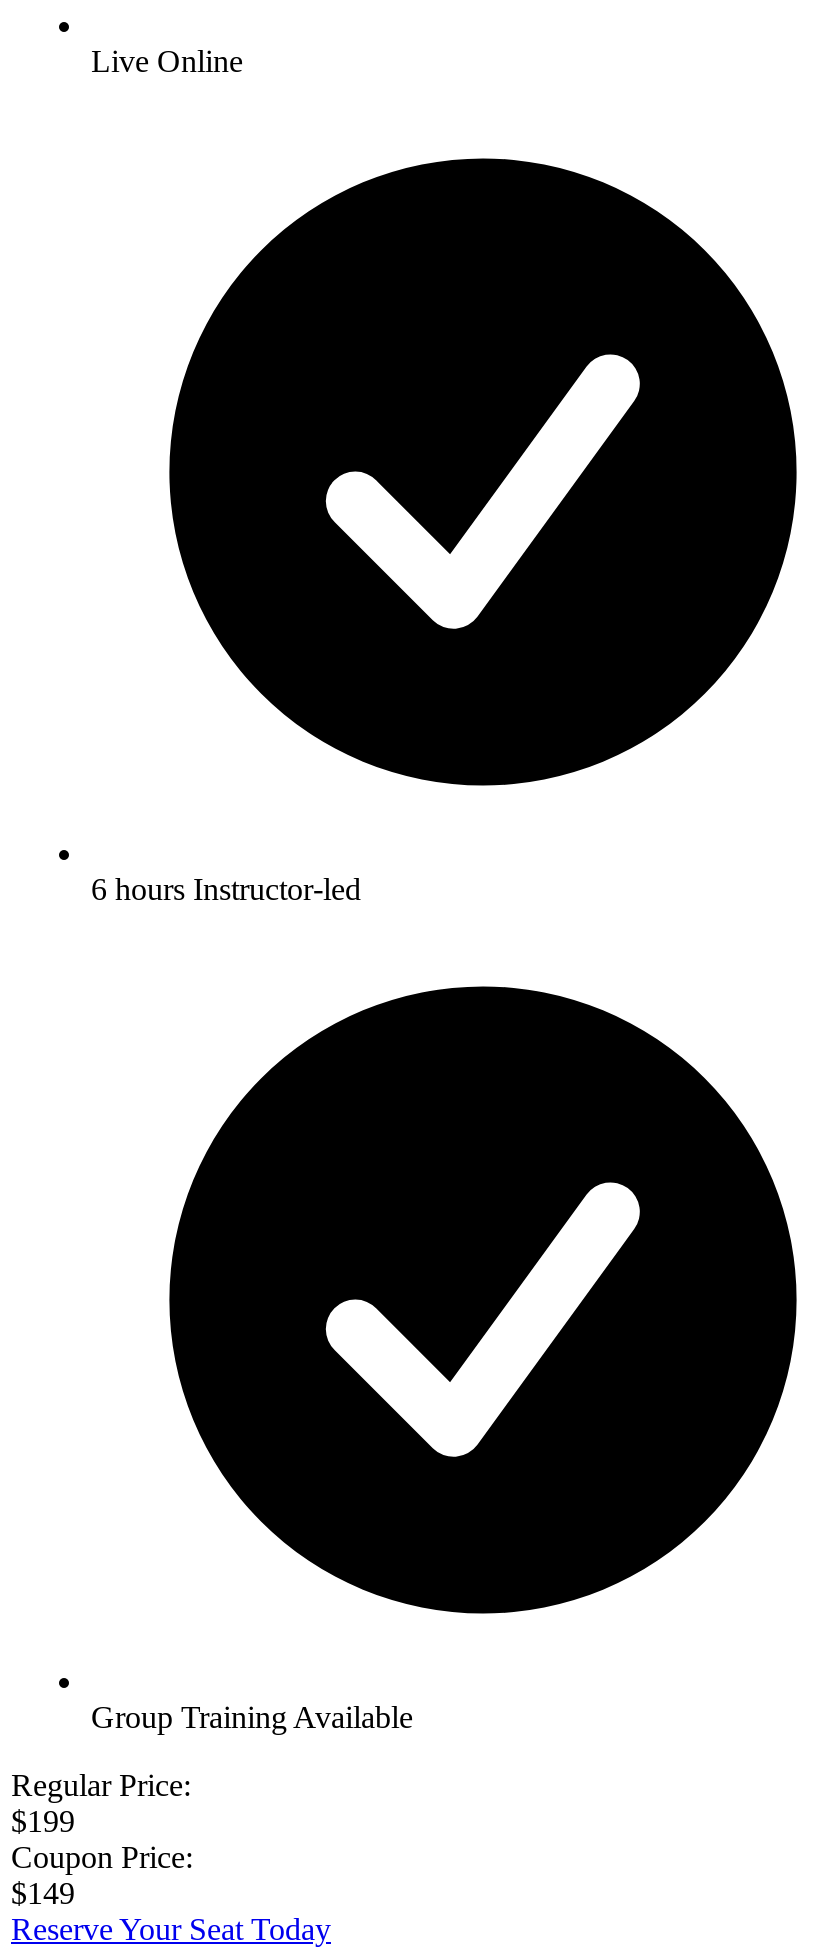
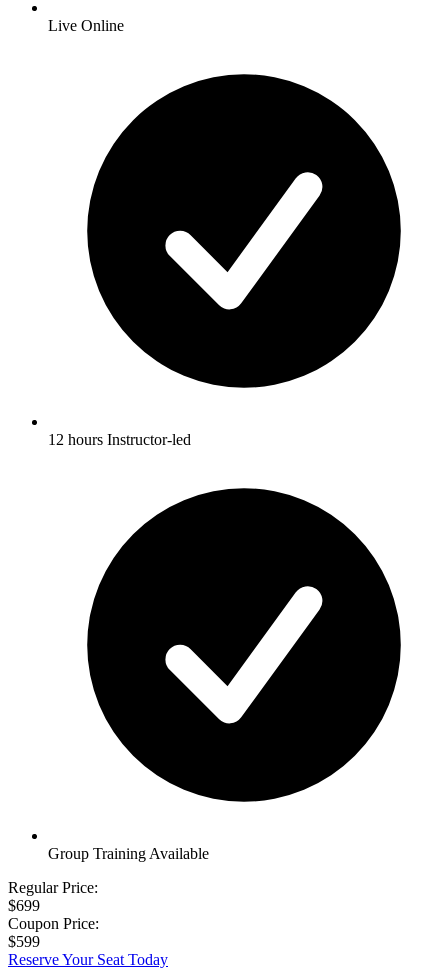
- 6 hours Instructor-led
+ 12 hours Instructor-led

- $199
+ $699

- $149
+ $599
